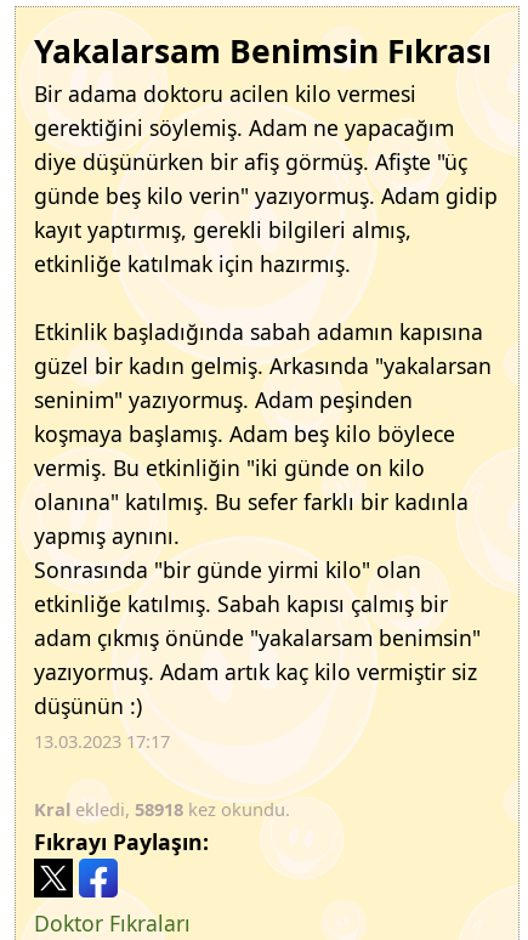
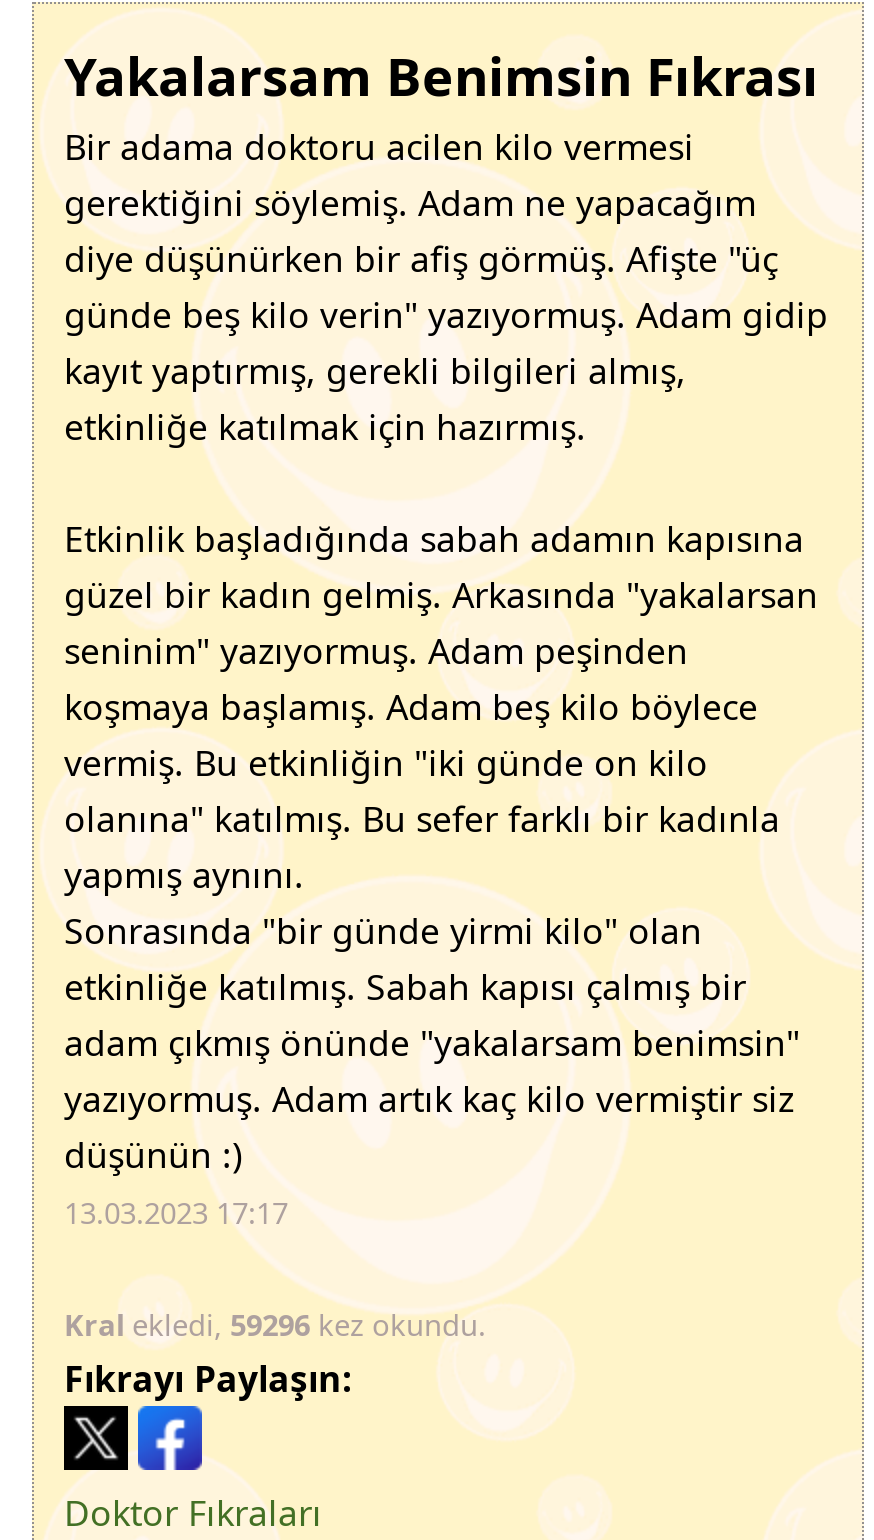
- Kral ekledi, 58918 kez okundu.
+ Kral ekledi, 59296 kez okundu.
